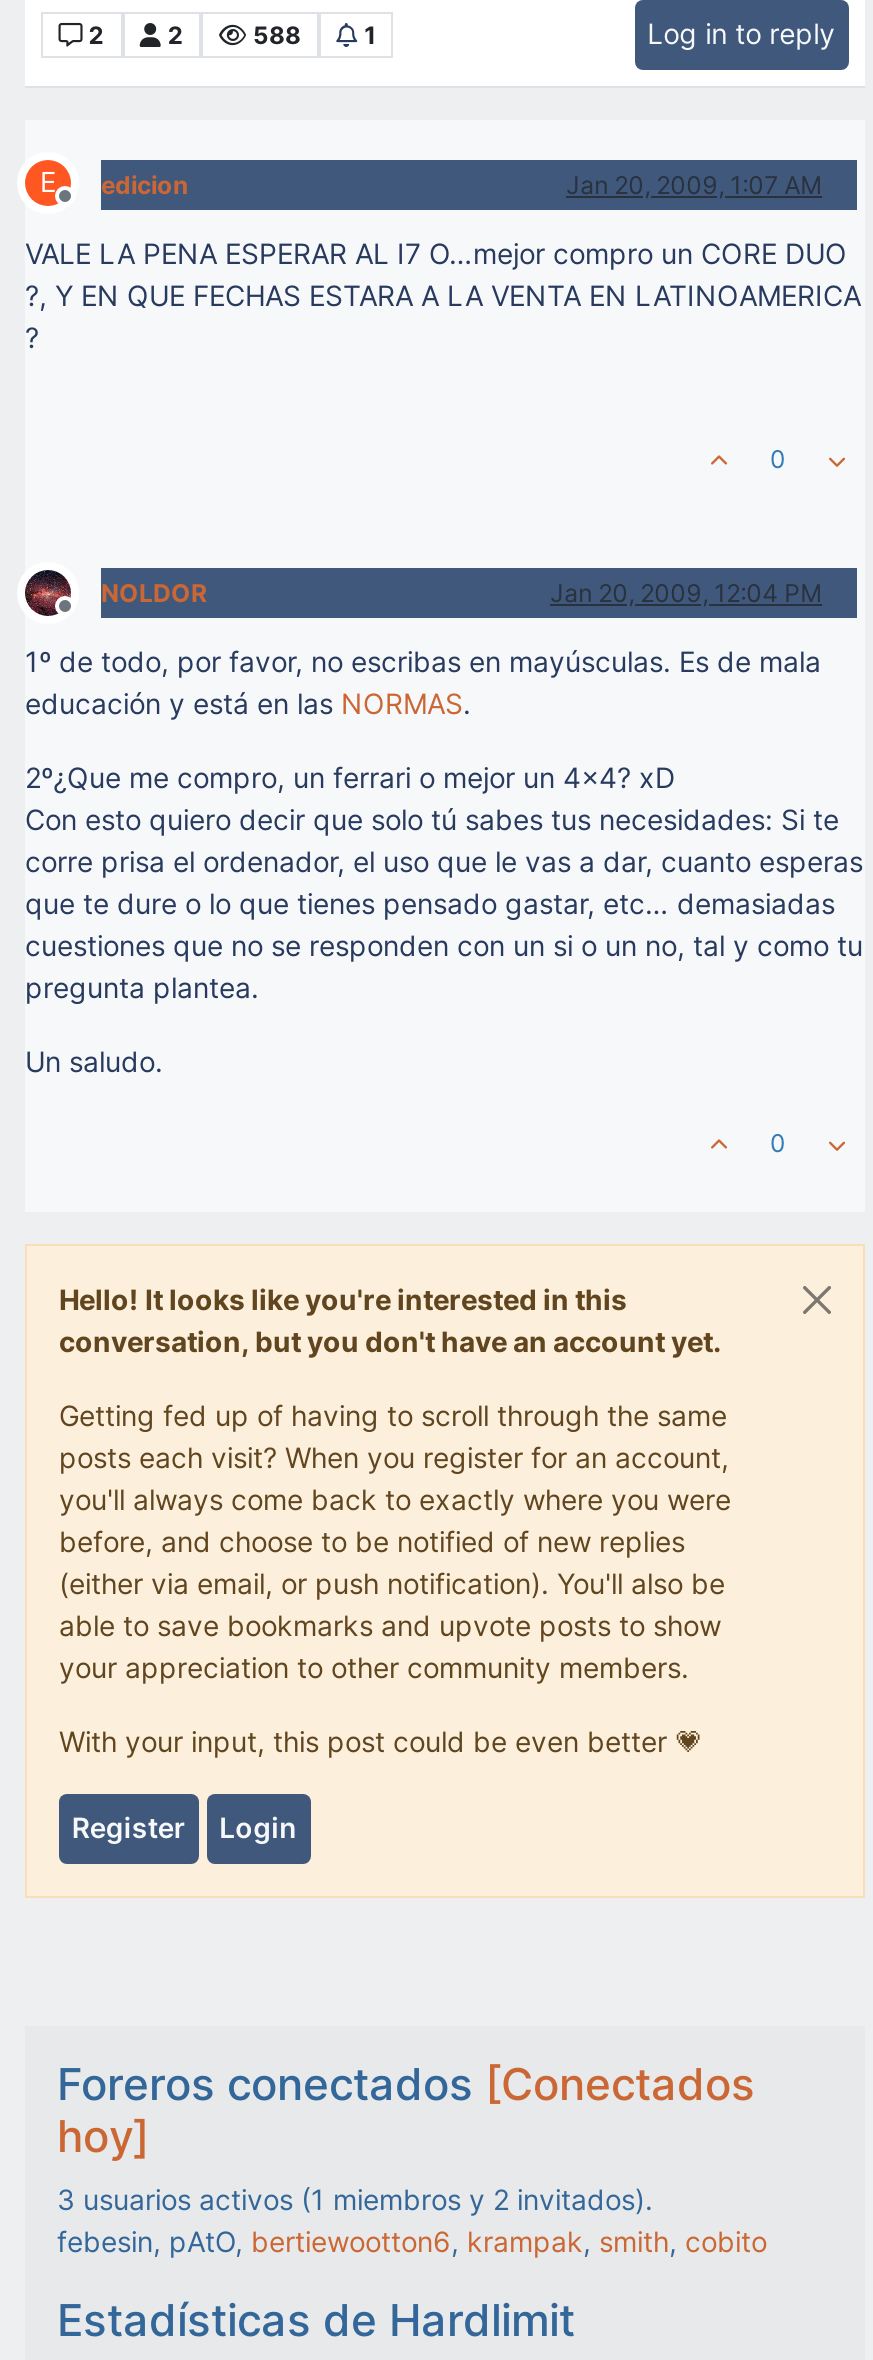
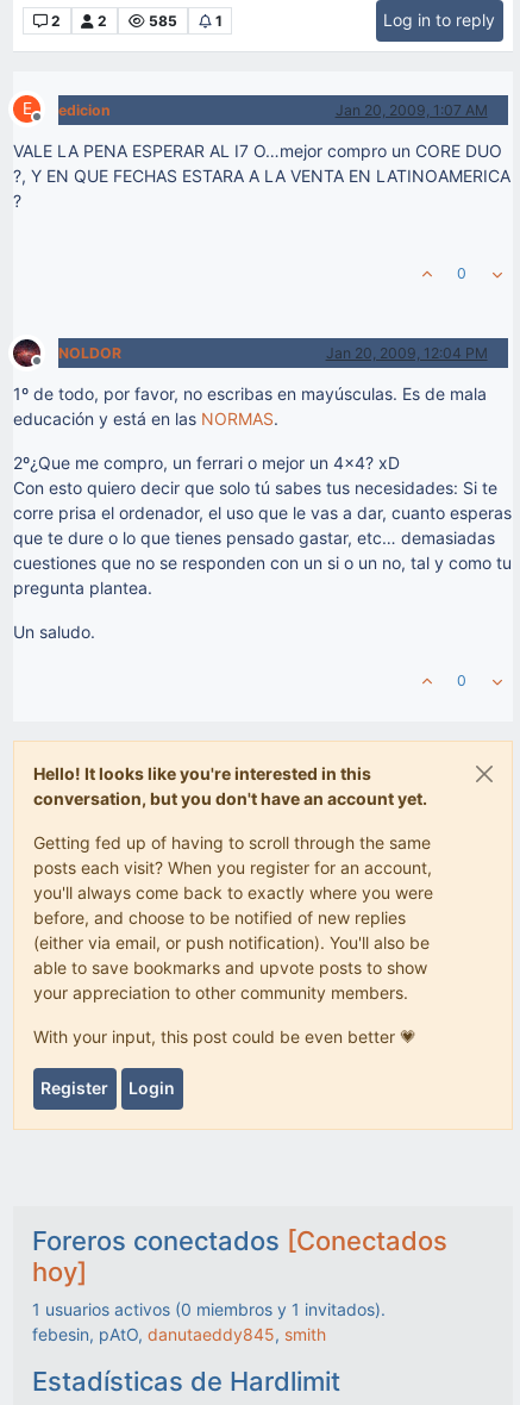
- 588
+ 585

- 3 usuarios activos (1 miembros y 2 invitados).
- febesin, pAtO, bertiewootton6, krampak, smith, cobito
+ 1 usuarios activos (0 miembros y 1 invitados).
+ febesin, pAtO, danutaeddy845, smith
